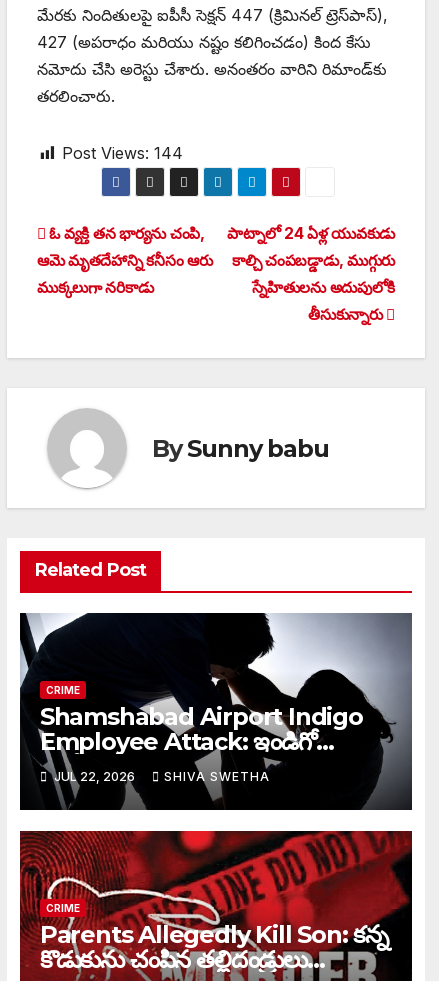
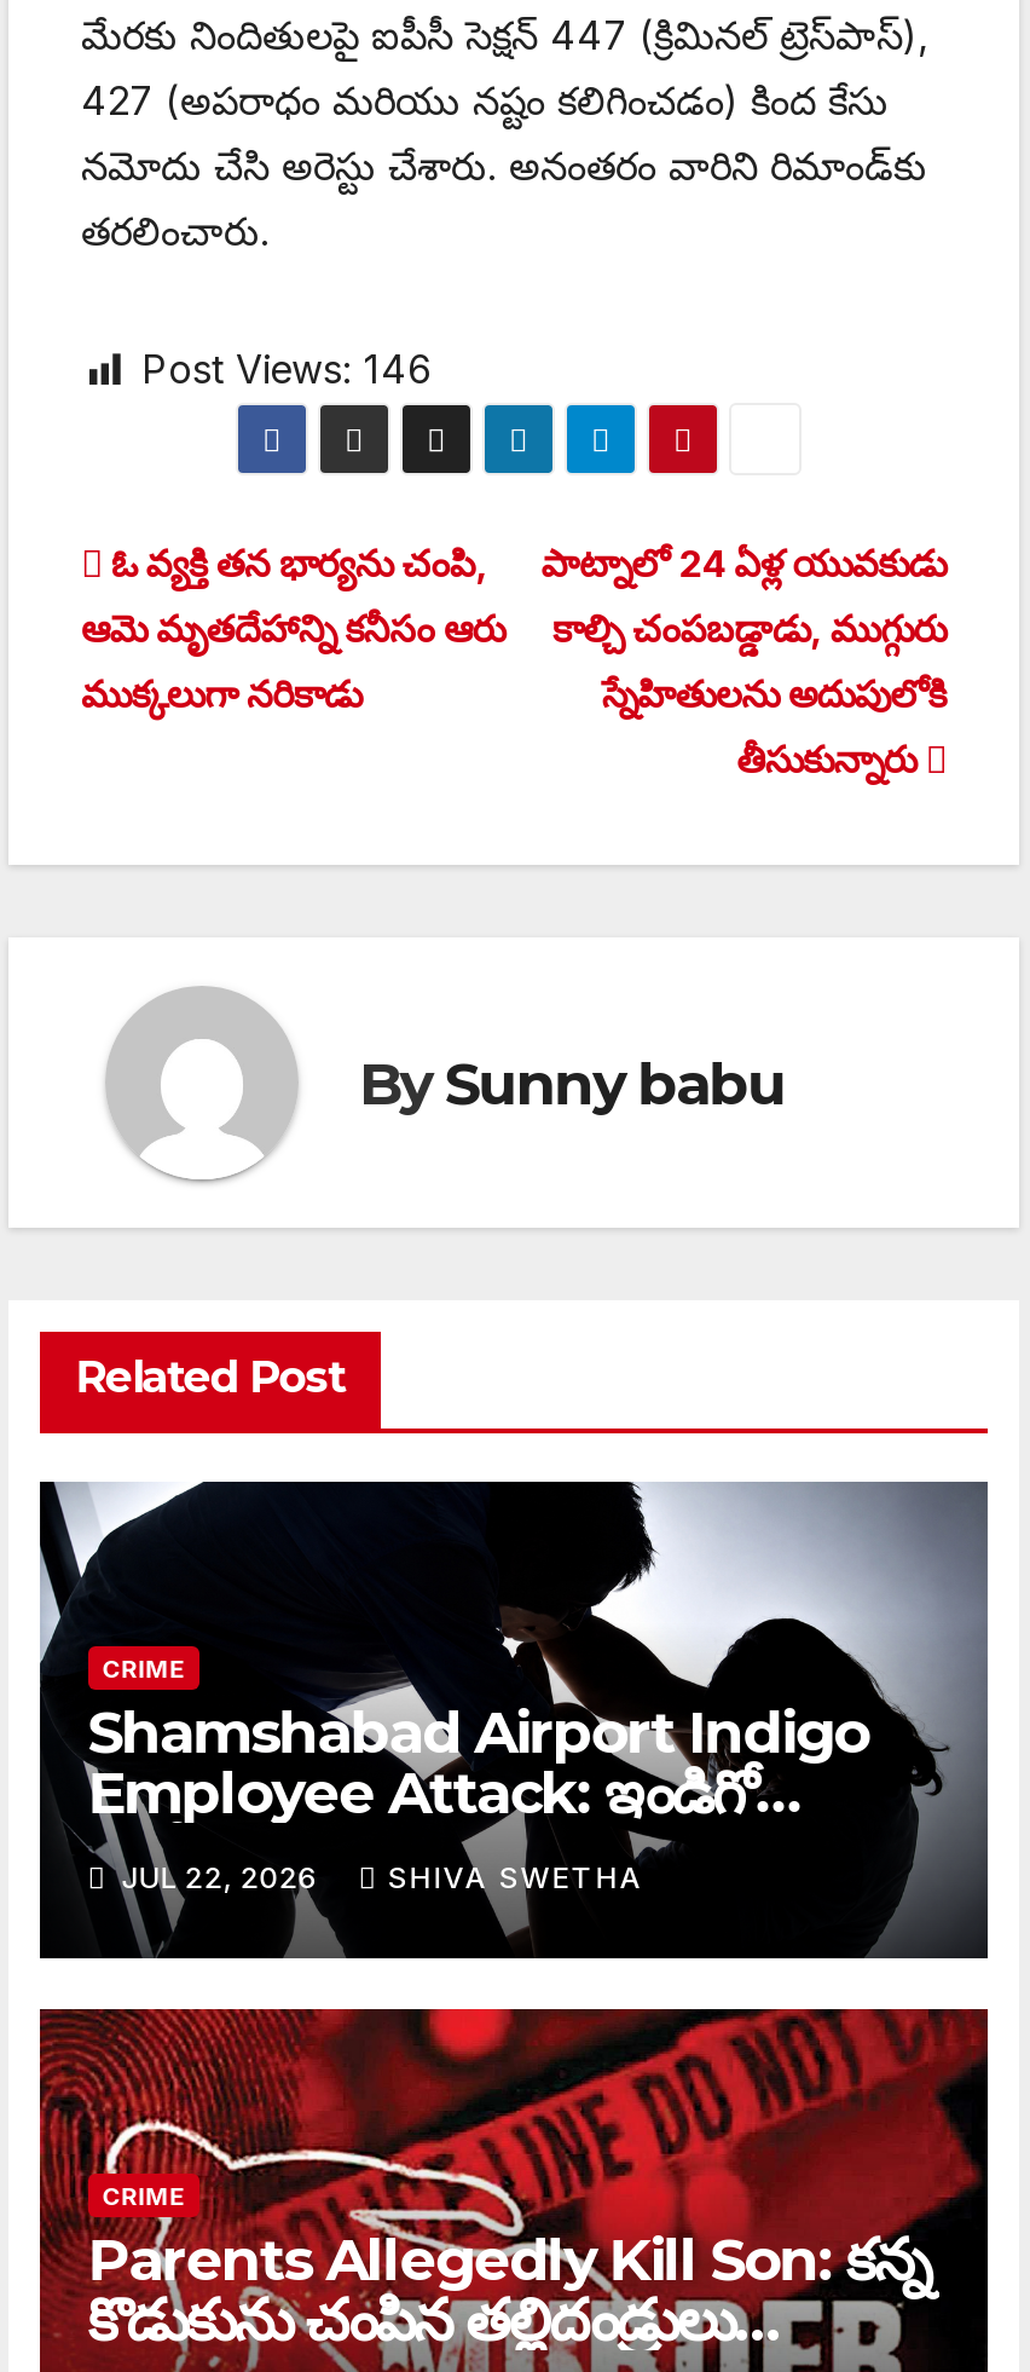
- Post Views: 144
+ Post Views: 146
